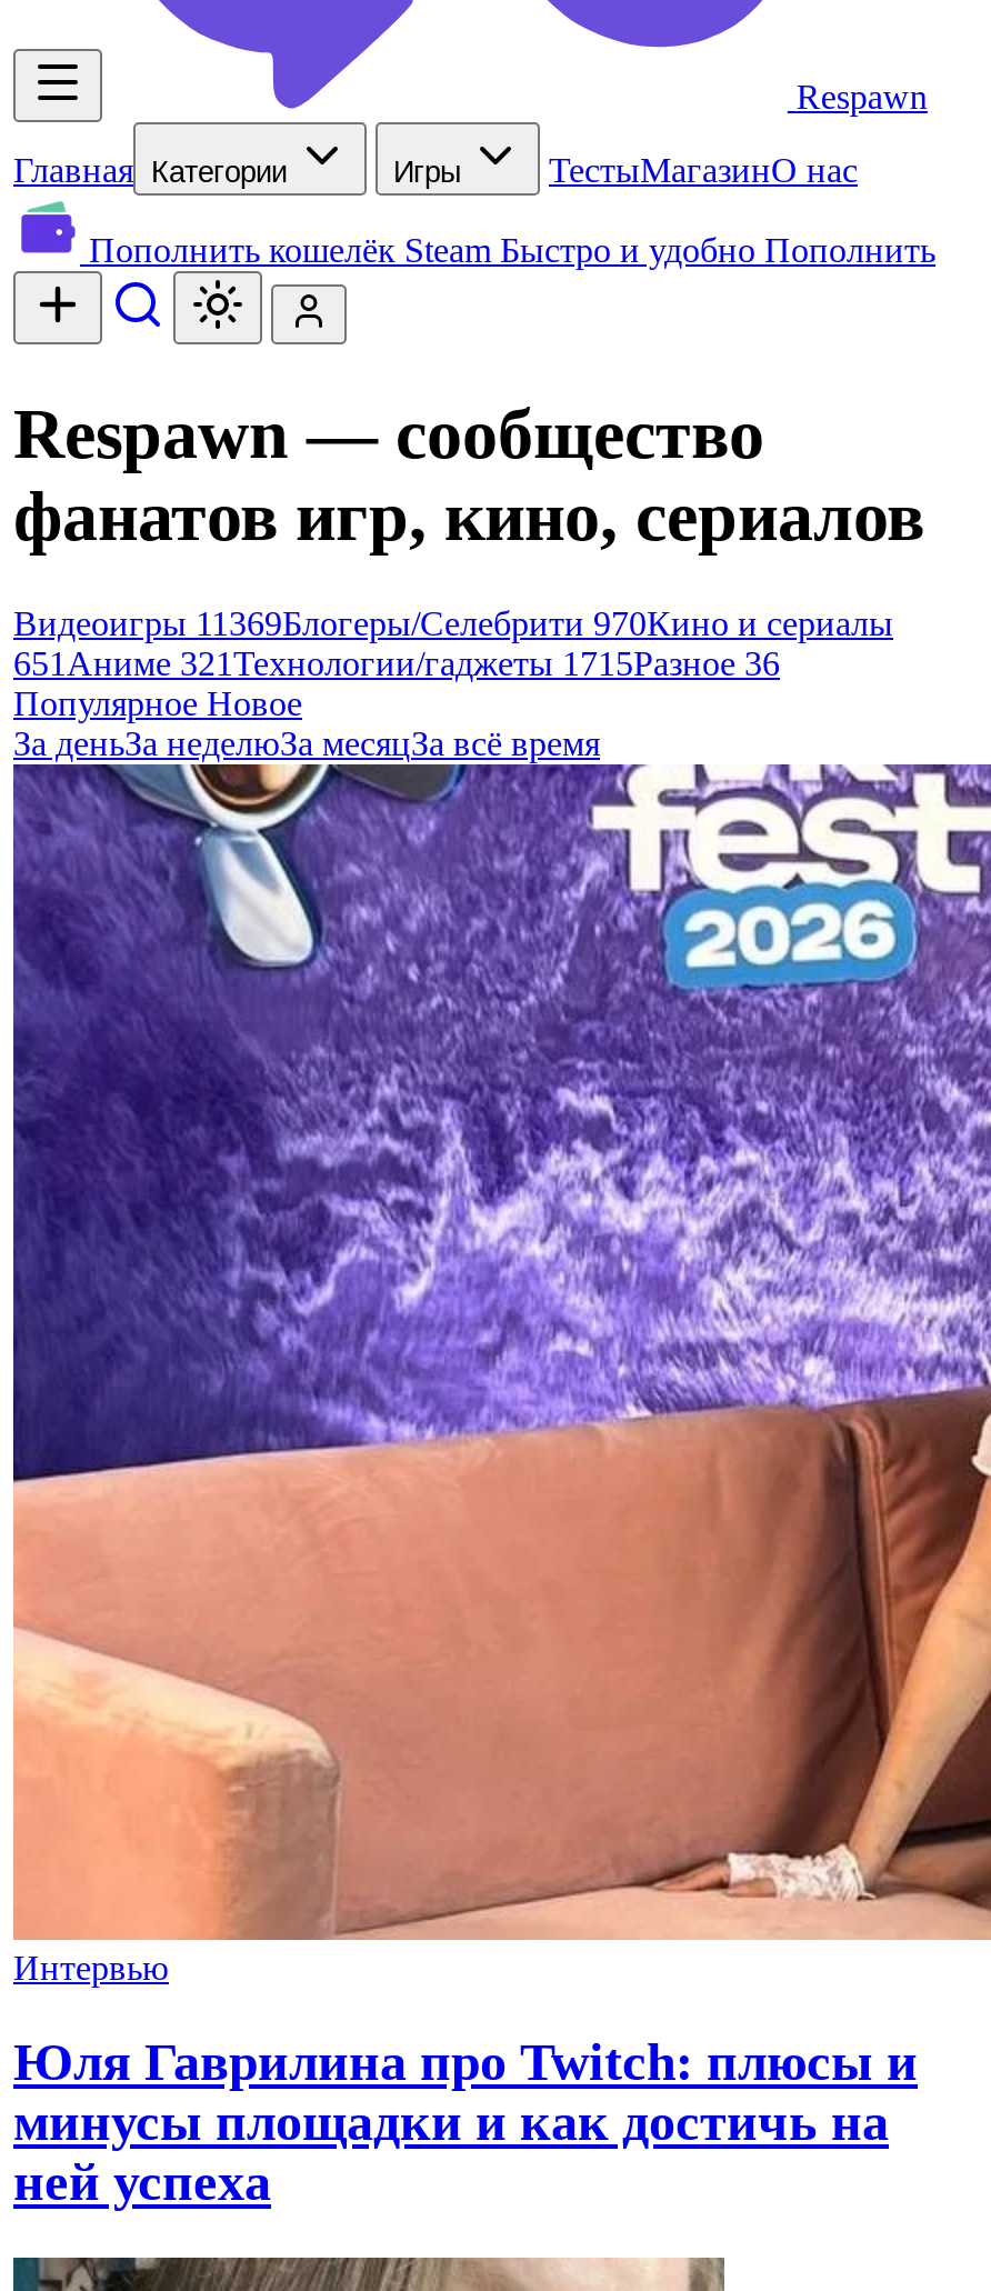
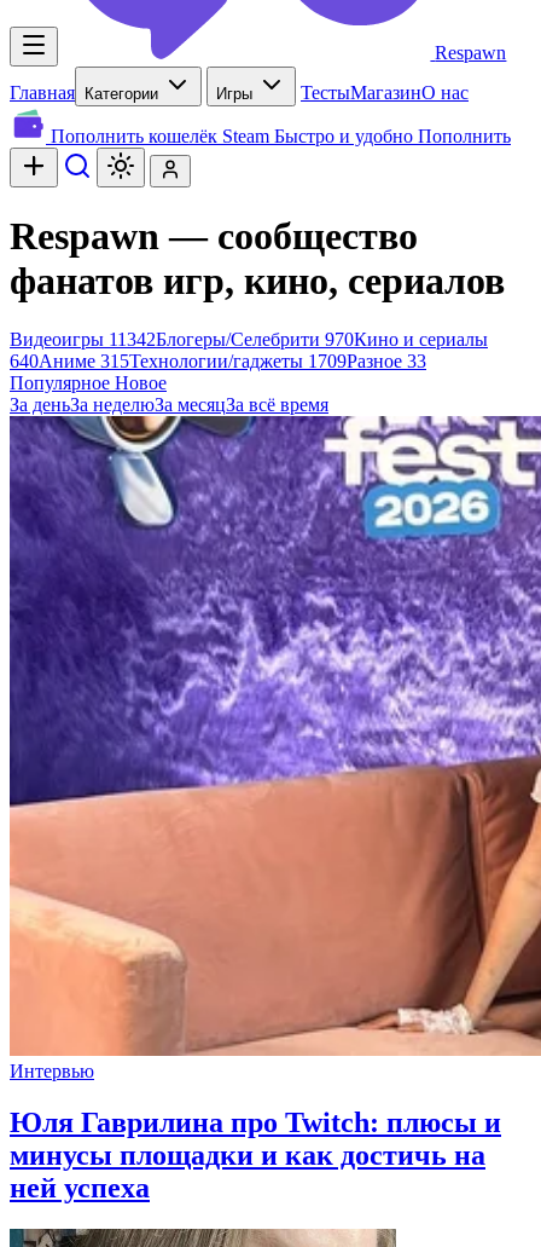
- Видеоигры 11369Блогеры/Селебрити 970Кино и сериалы
+ Видеоигры 11342Блогеры/Селебрити 970Кино и сериалы

- 651 Аниме 321 Технологии/гаджеты 1715Разное 36
+ 640 Аниме 315 Технологии/гаджеты 1709Разное 33
